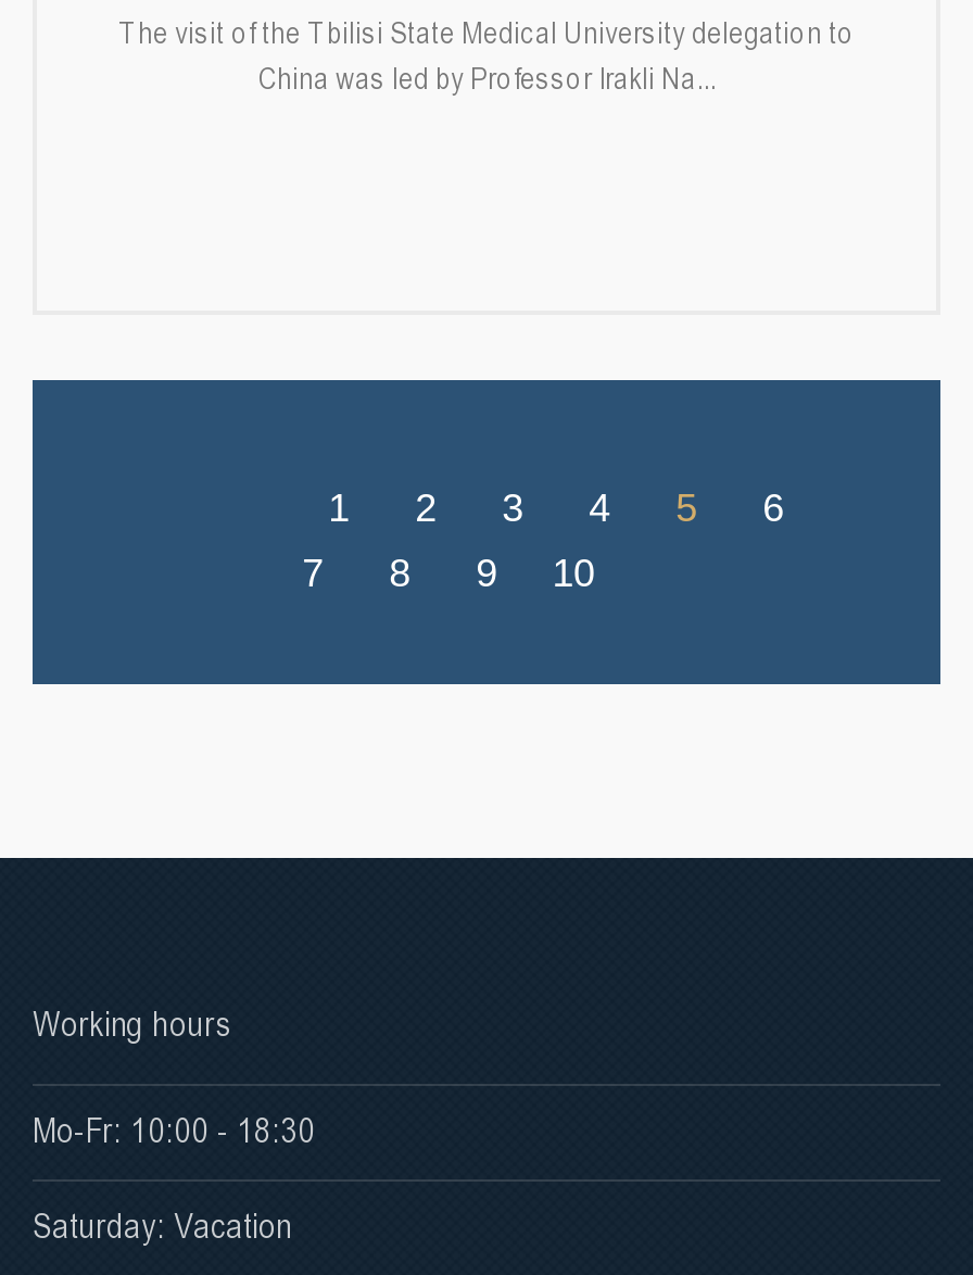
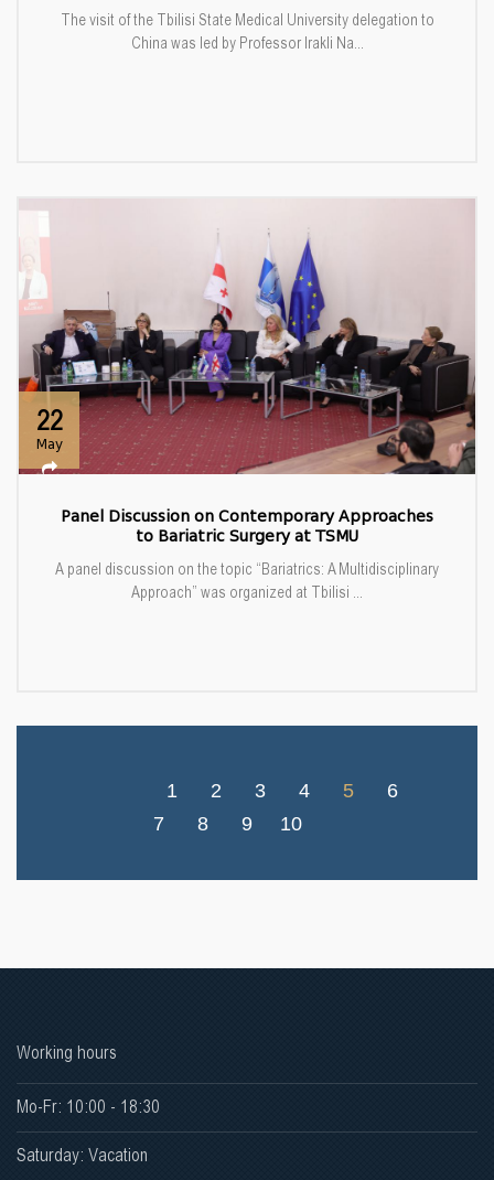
+ [image]
+ 22
+ May

+ Panel Discussion on Contemporary Approaches
+ to Bariatric Surgery at TSMU
+ A panel discussion on the topic “Bariatrics: A Multidisciplinary
+ Approach” was organized at Tbilisi ...
